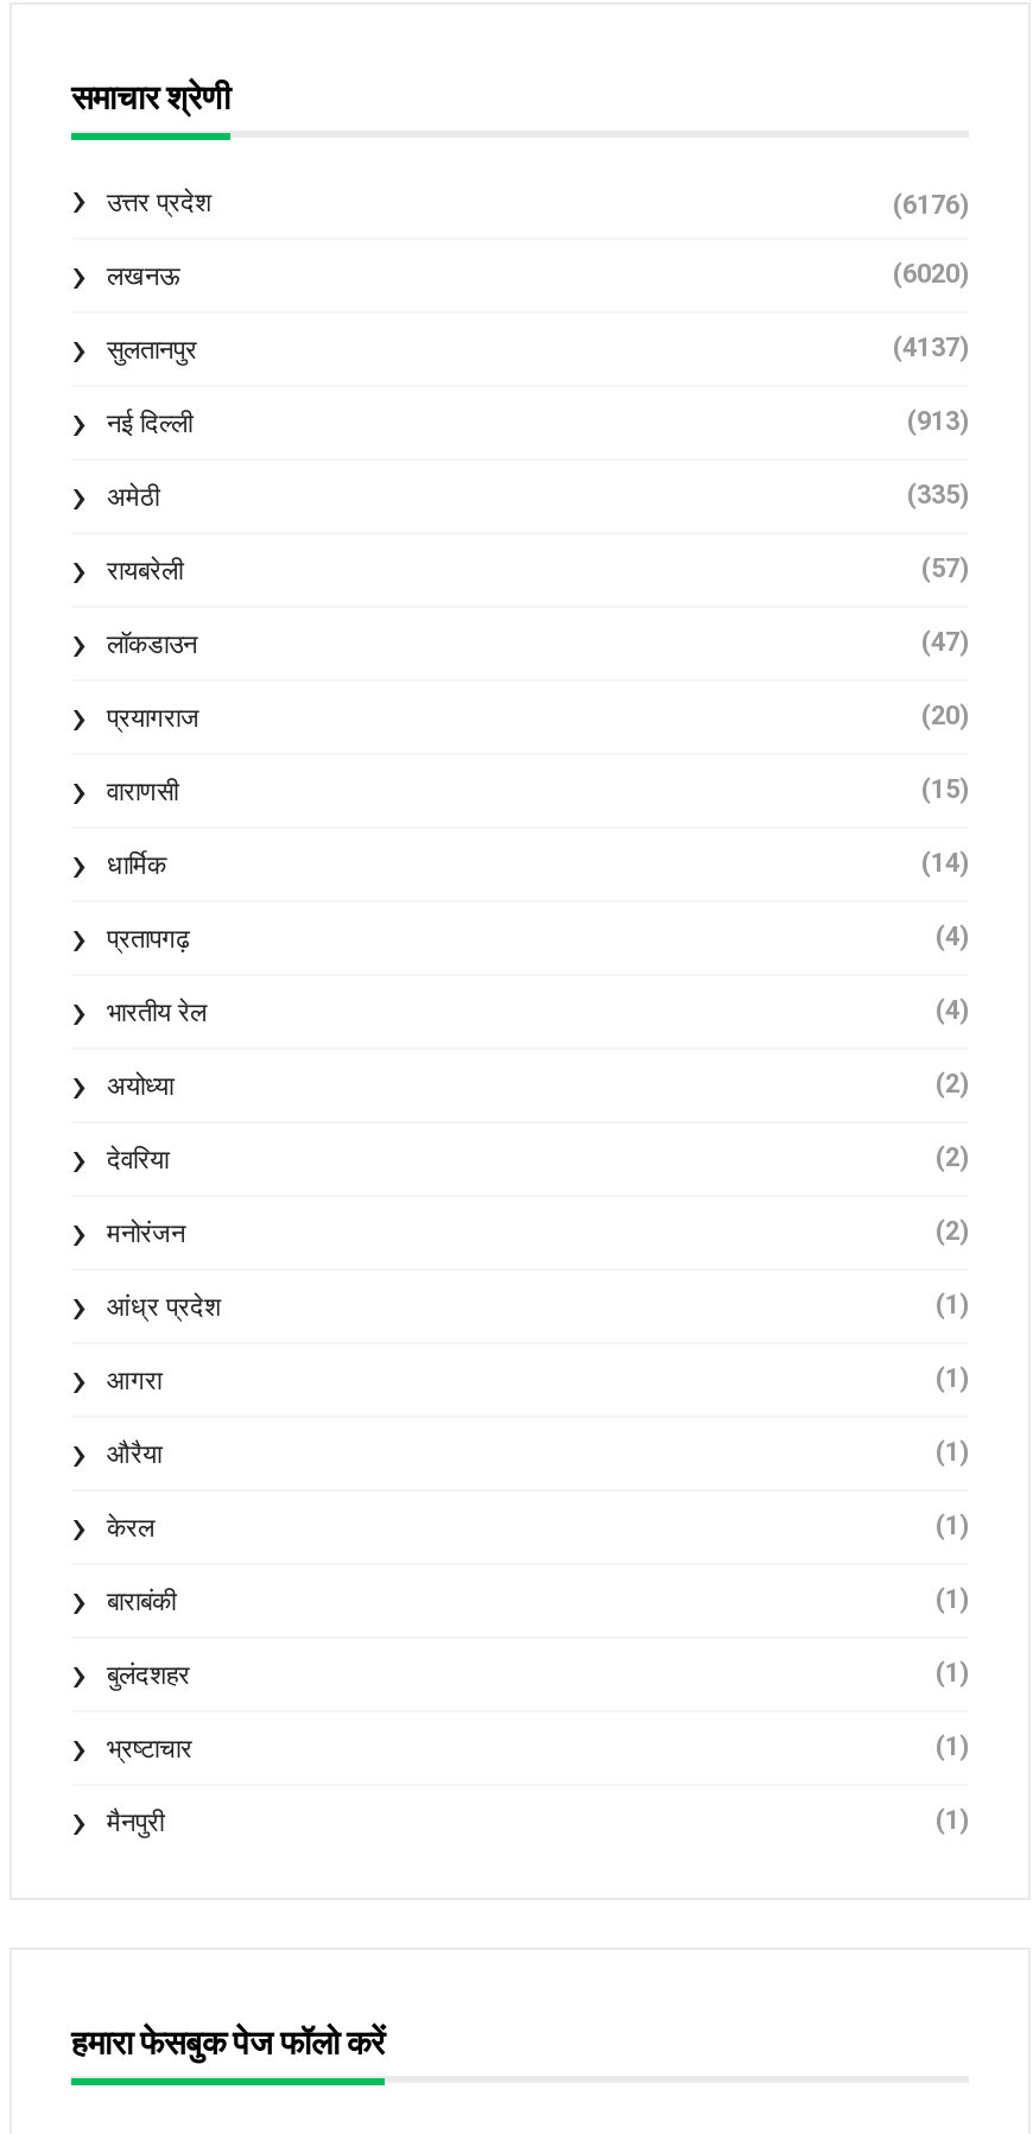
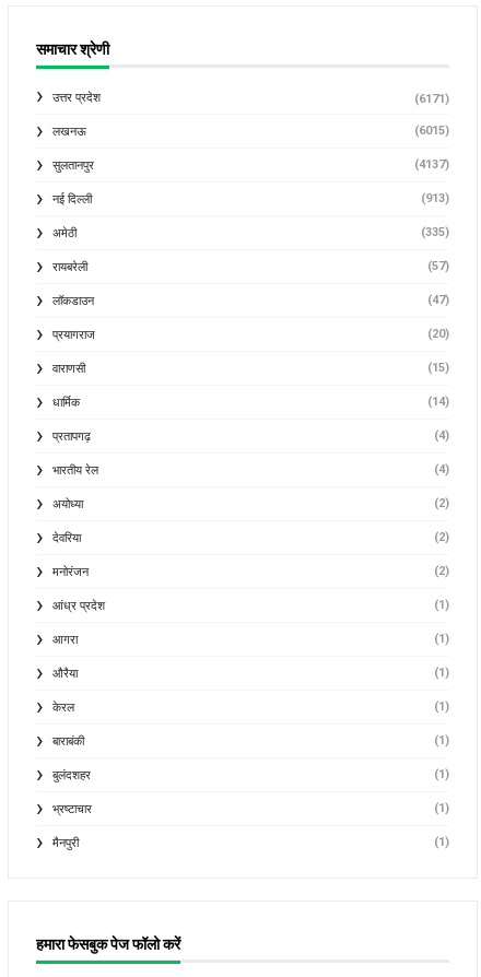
- (6176)
+ (6171)

- (6020)
+ (6015)
